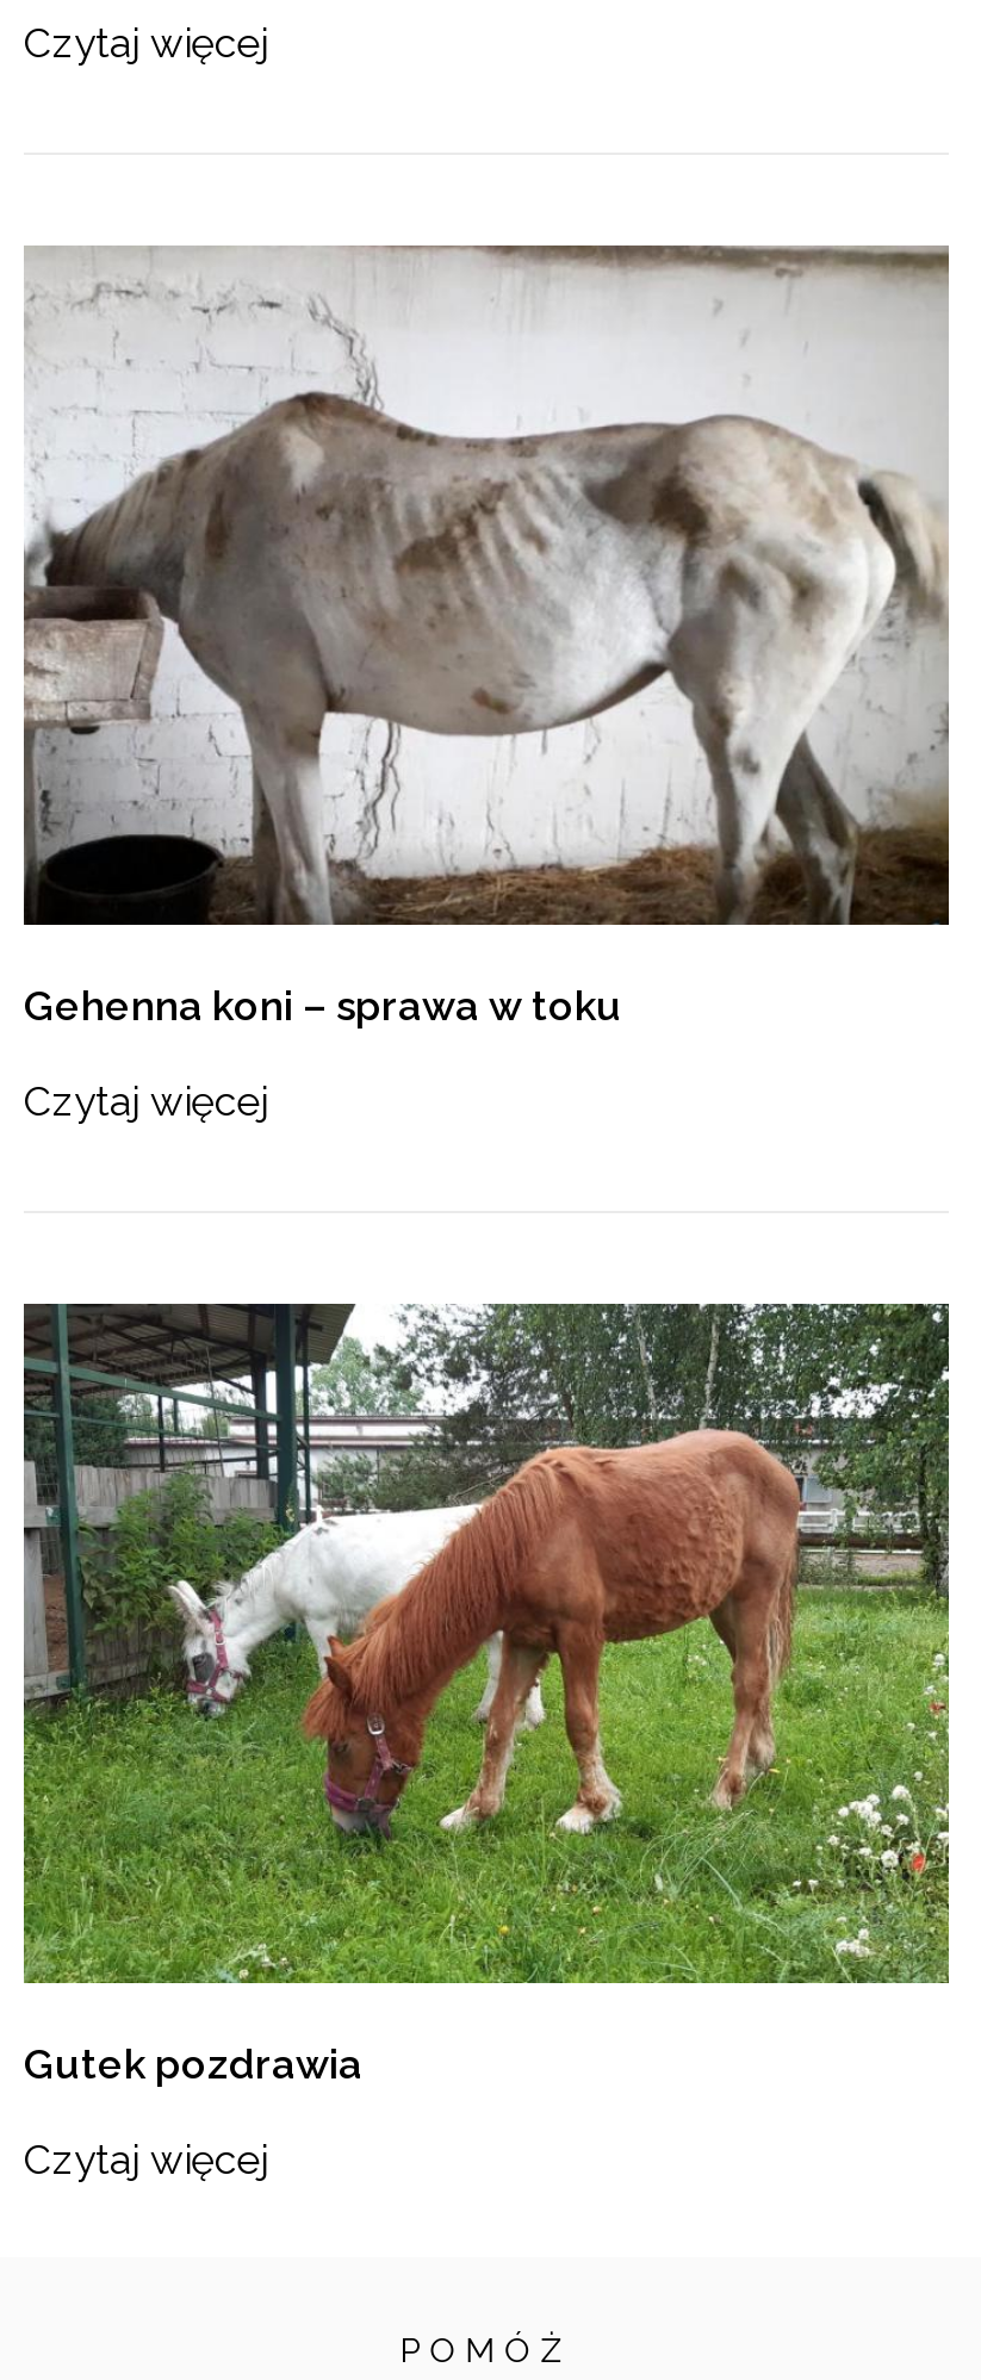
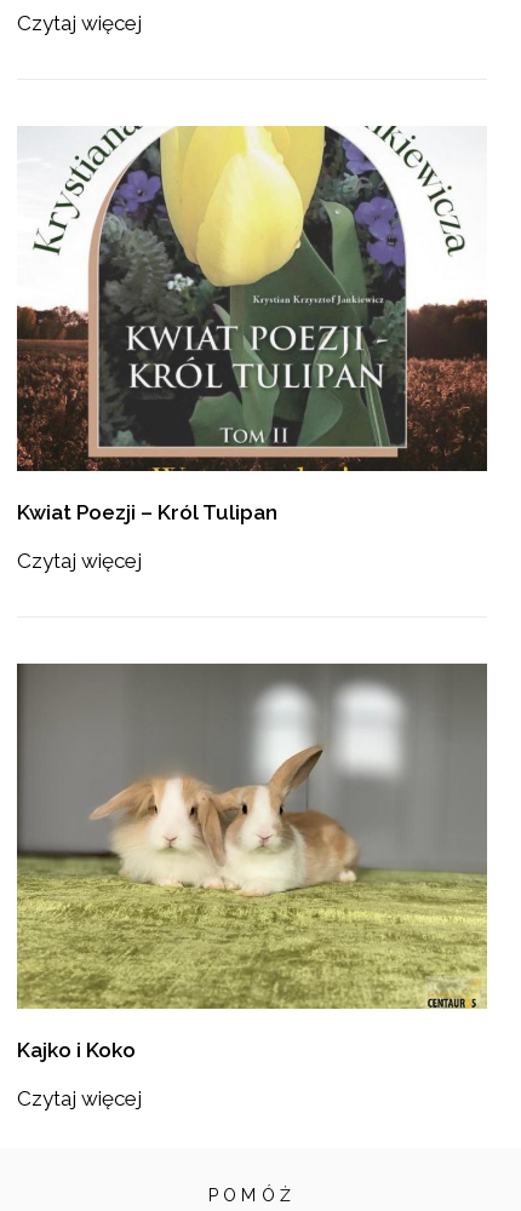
- [image]
- Gehenna koni – sprawa w toku
+ [image]
+ Kwiat Poezji – Król Tulipan

- [image]
- Gutek pozdrawia
+ [image]
+ Kajko i Koko
